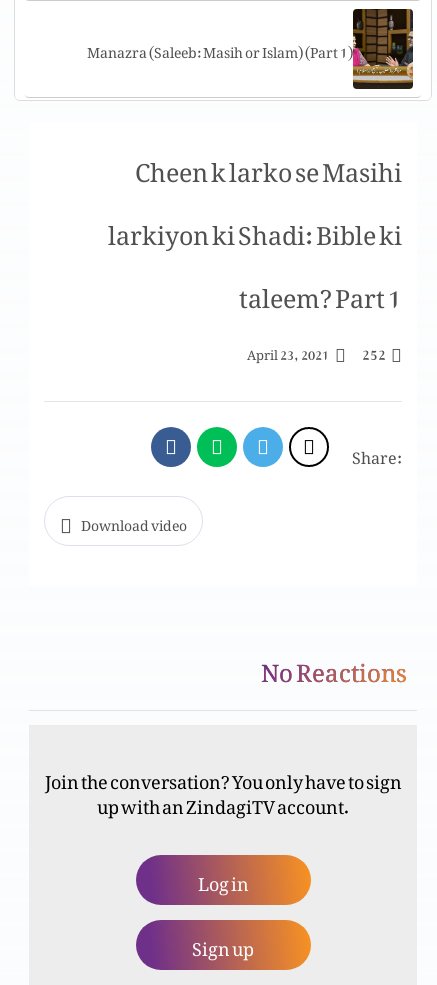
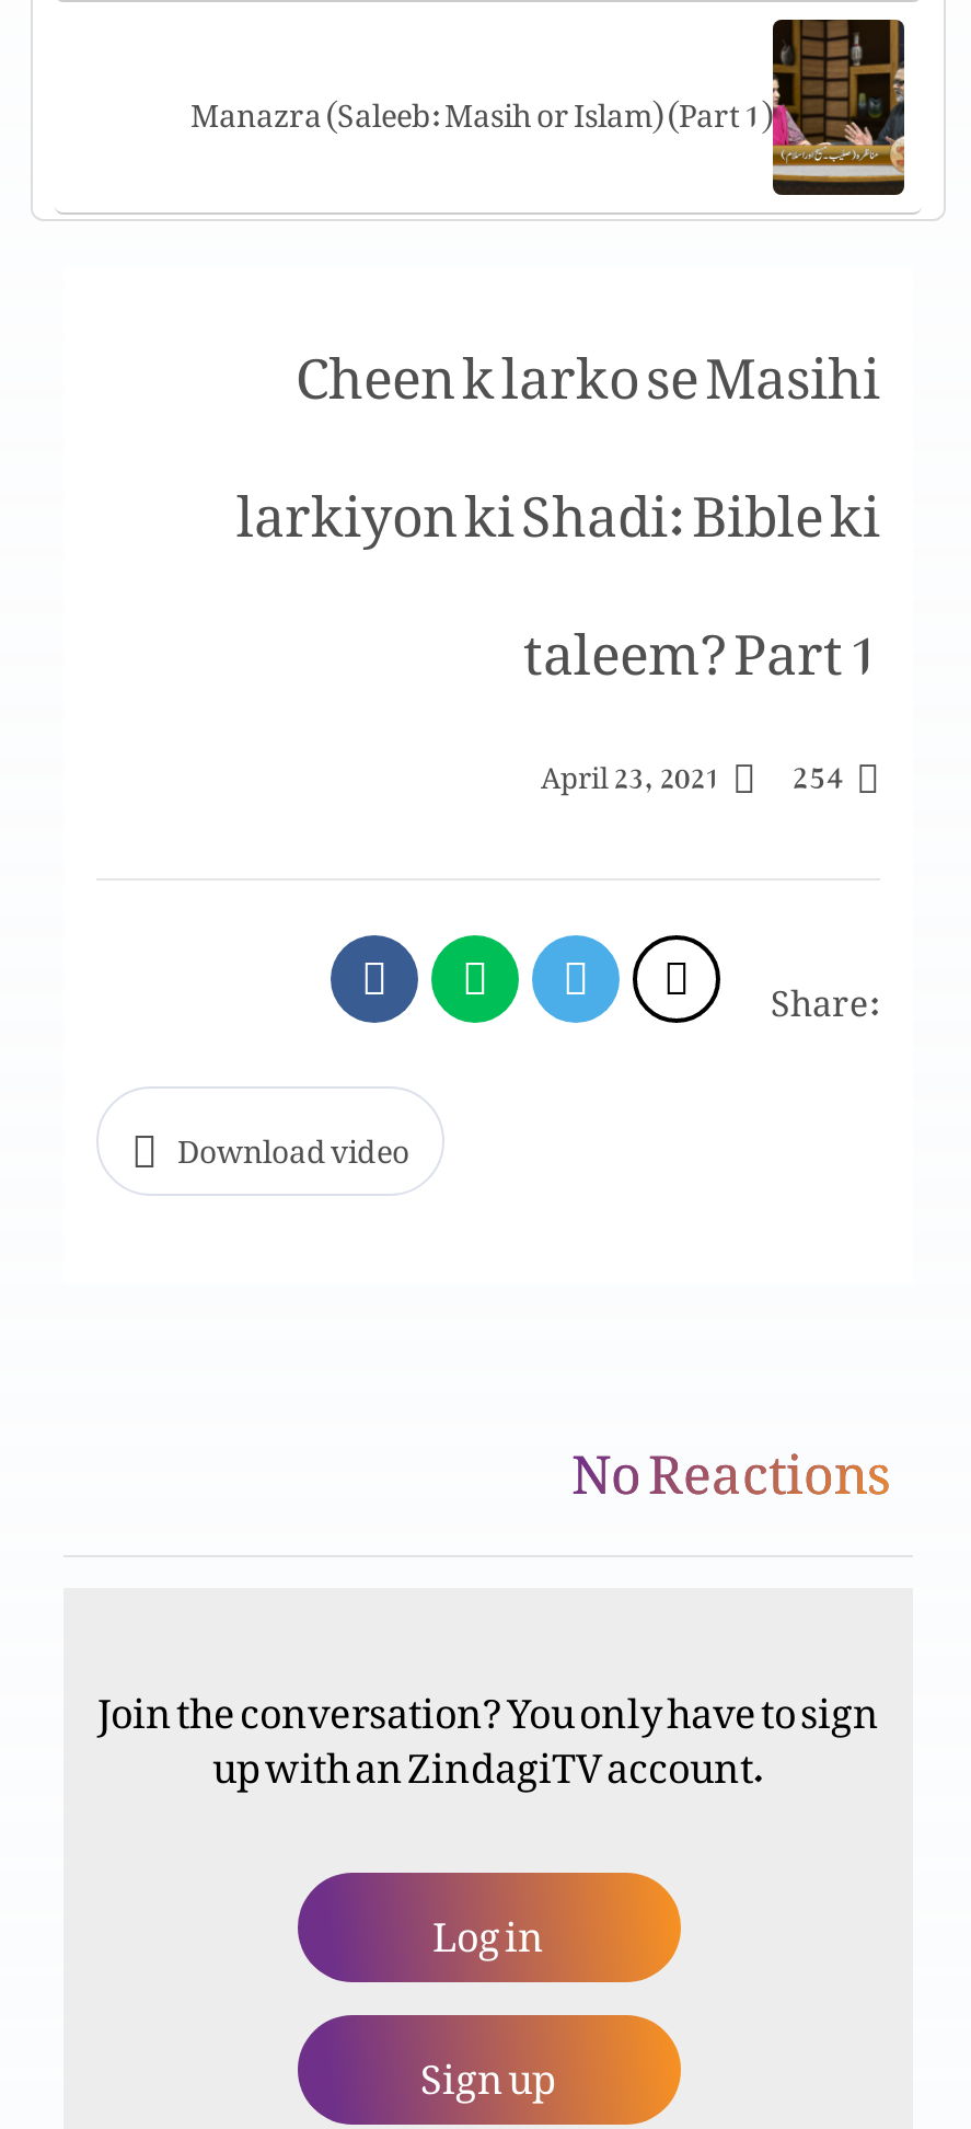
- 252
+ 254
